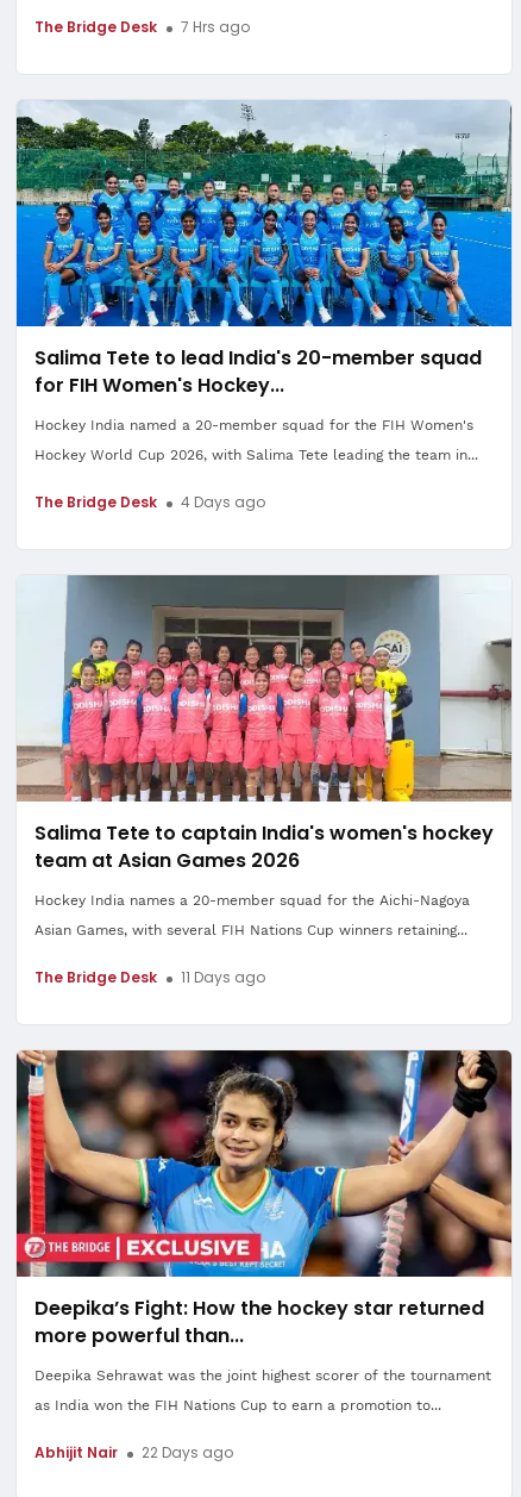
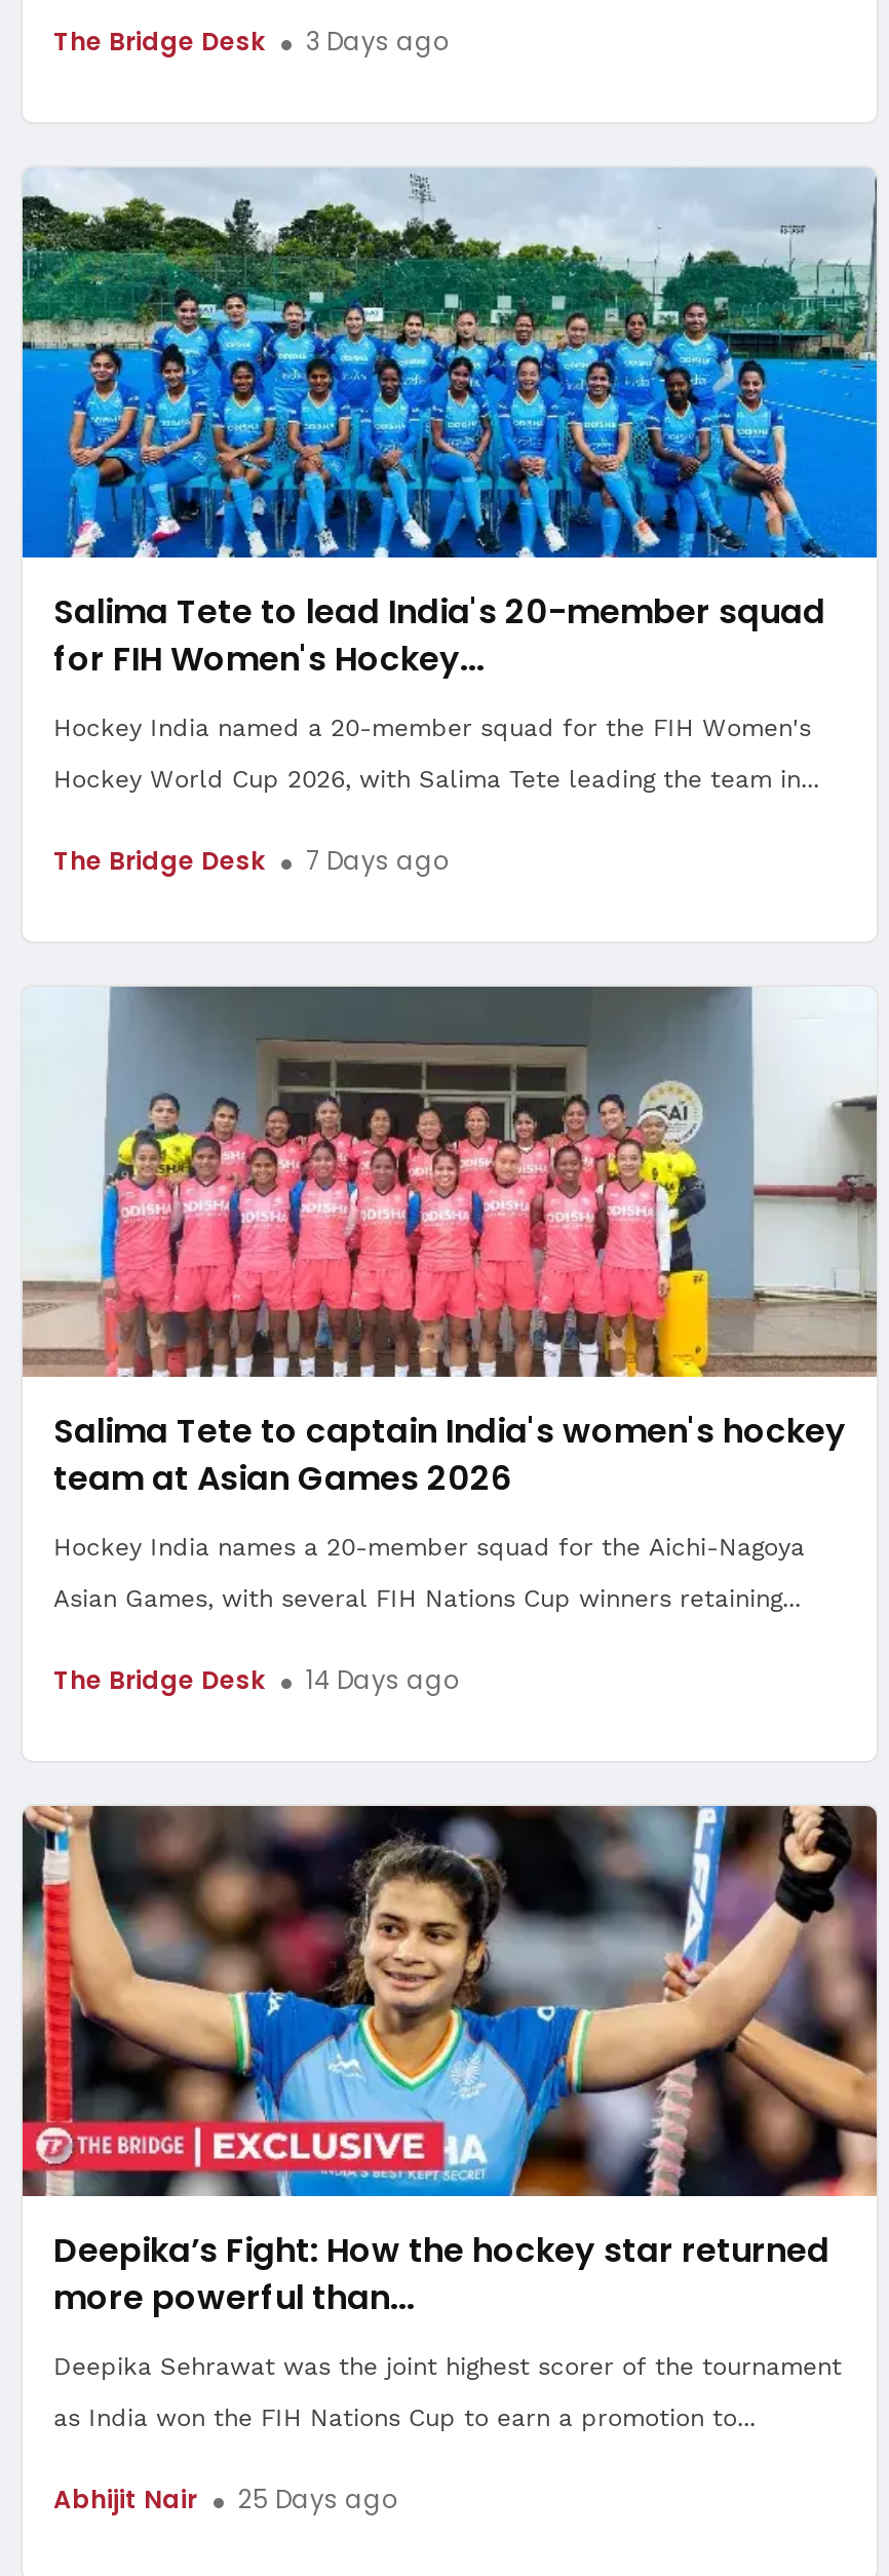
- The Bridge Desk 7 Hrs ago
+ The Bridge Desk 3 Days ago

- The Bridge Desk 4 Days ago
+ The Bridge Desk 7 Days ago

- The Bridge Desk 11 Days ago
+ The Bridge Desk 14 Days ago

- Abhijit Nair 22 Days ago
+ Abhijit Nair 25 Days ago
